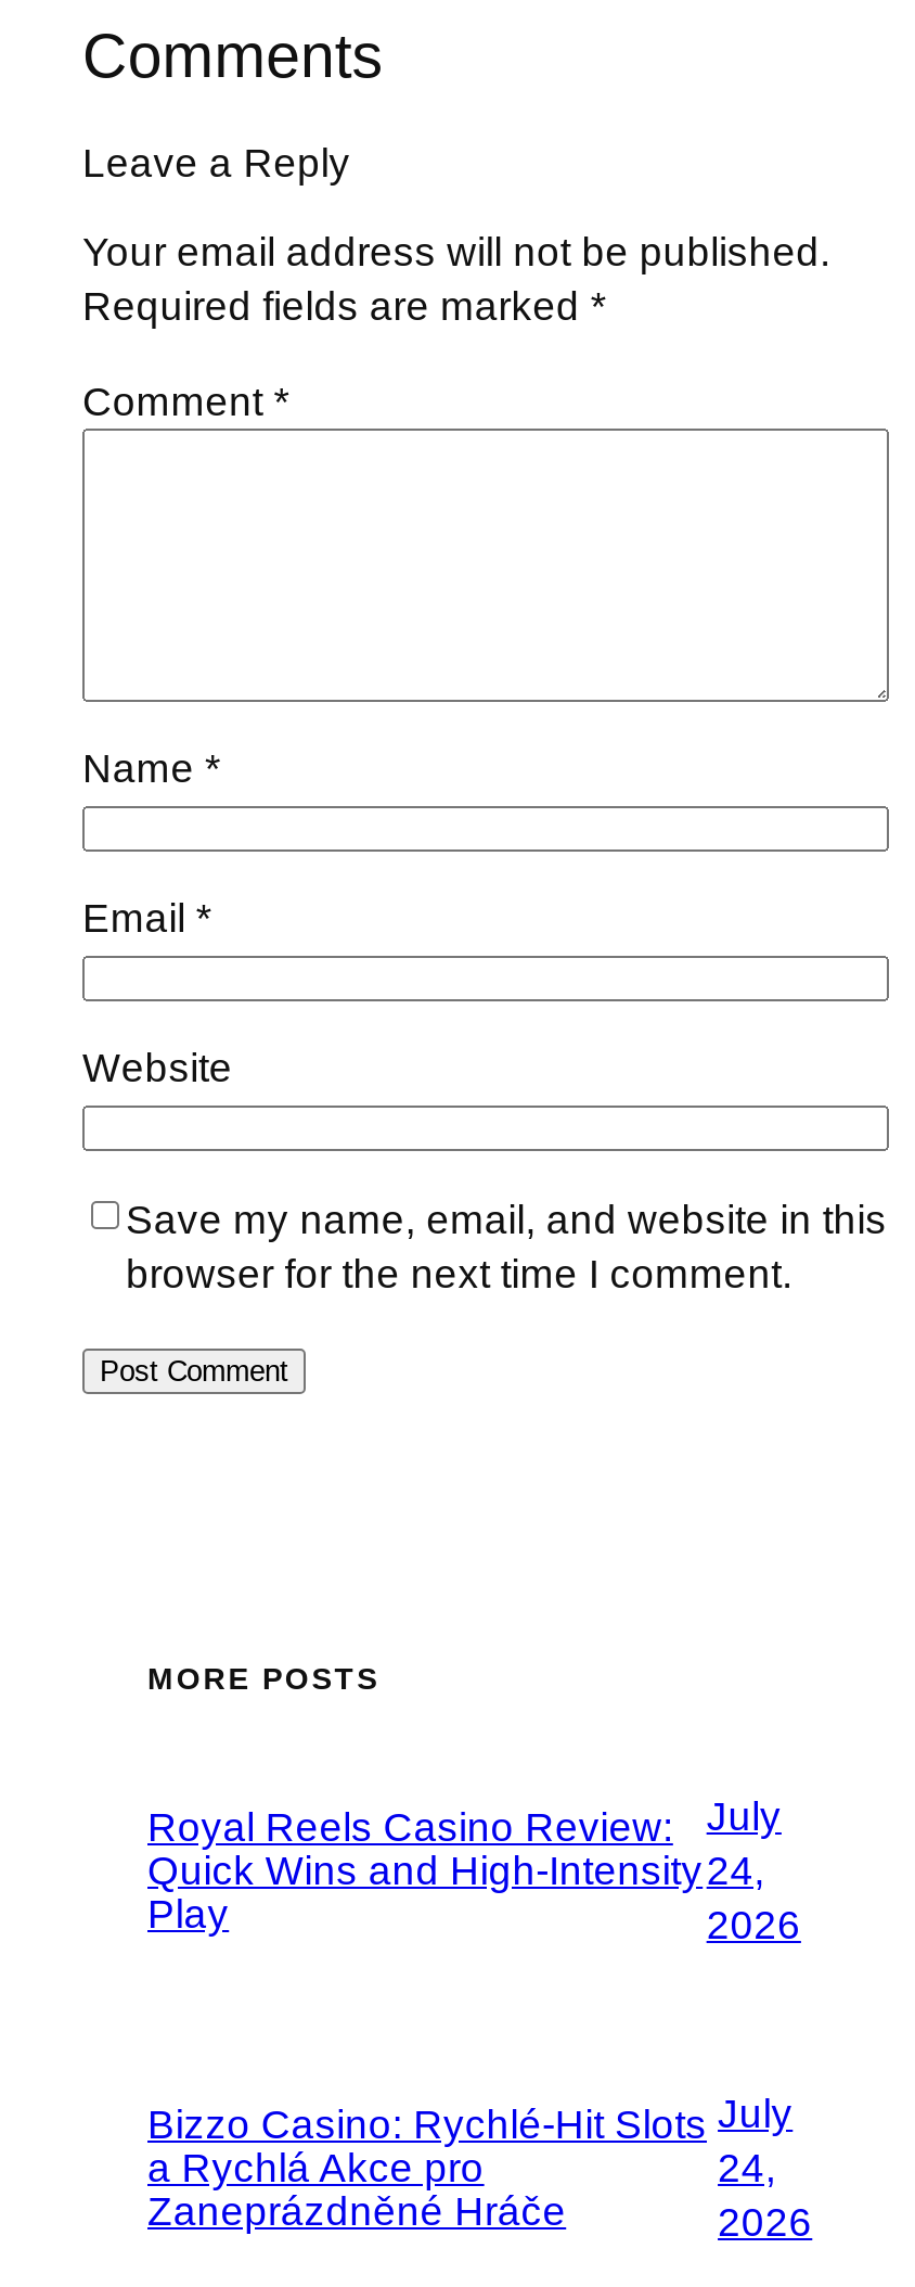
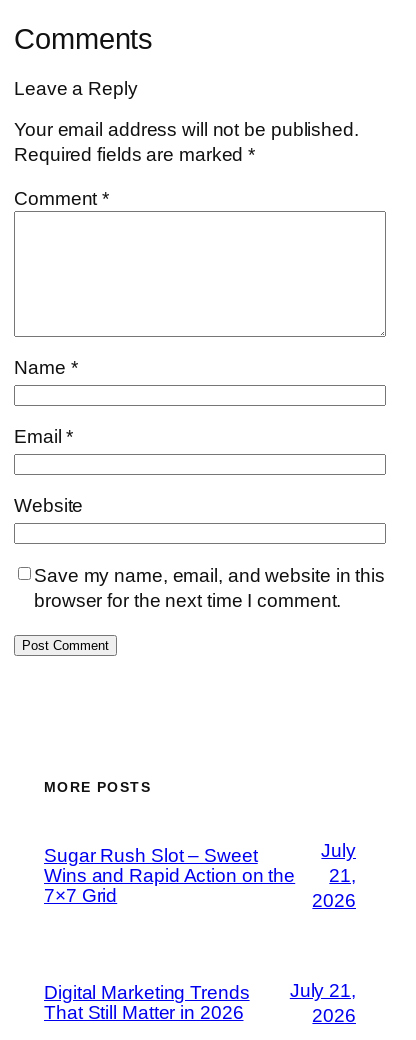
- Royal Reels Casino Review:
- Quick Wins and High‑Intensity
- Play
+ Sugar Rush Slot – Sweet
+ Wins and Rapid Action on the
+ 7×7 Grid

- 24,
+ 21,

- Bizzo Casino: Rychlé‑Hit Slots
- a Rychlá Akce pro
- Zaneprázdněné Hráče
+ Digital Marketing Trends
+ That Still Matter in 2026

- July
- 24,
+ July 21,
